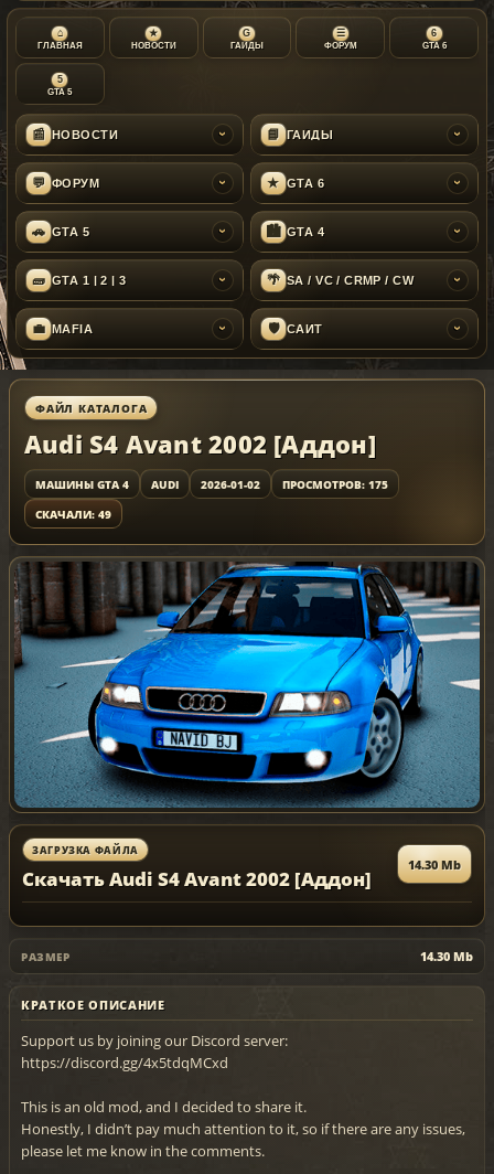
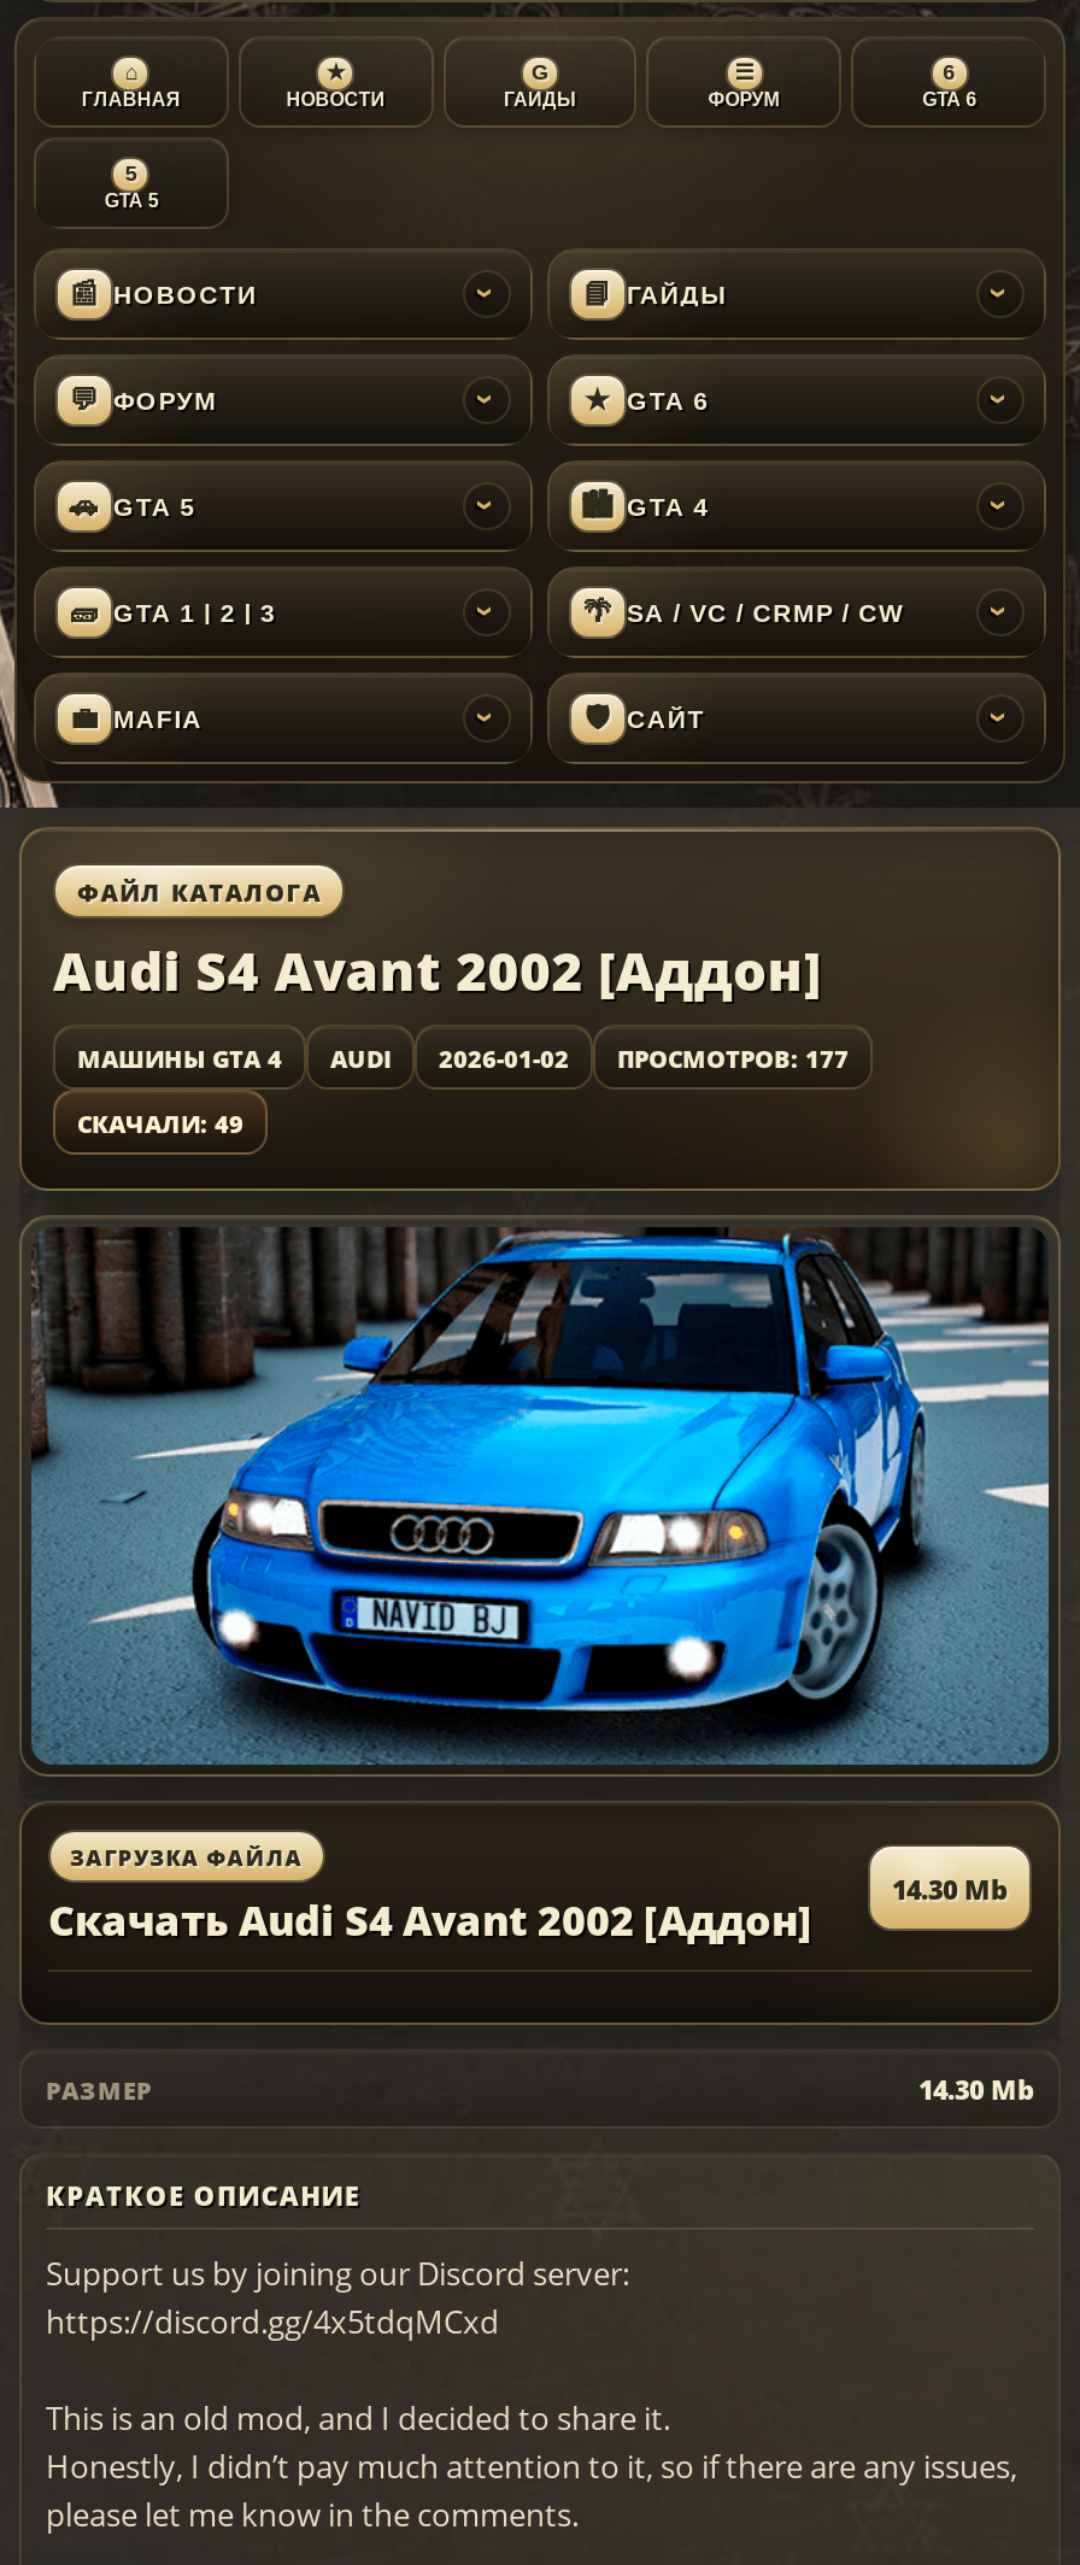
- ПРОСМОТРОВ: 175
+ ПРОСМОТРОВ: 177
